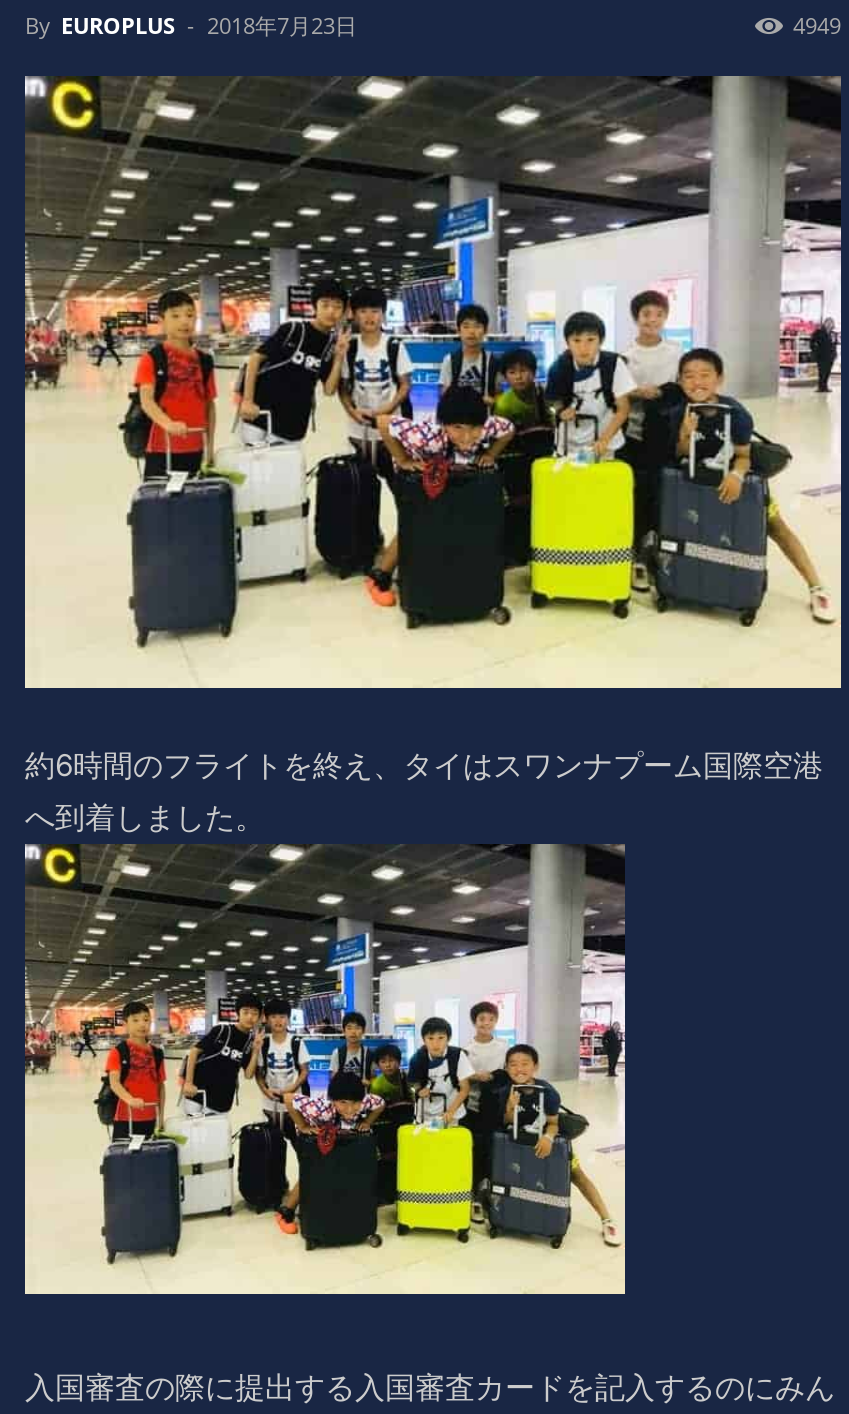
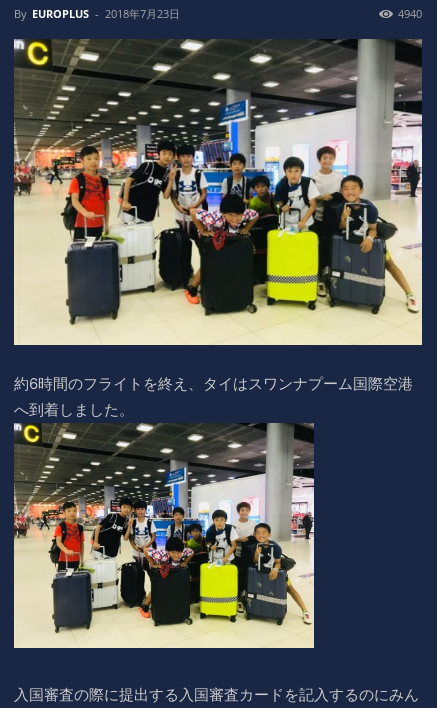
- 4949
+ 4940
